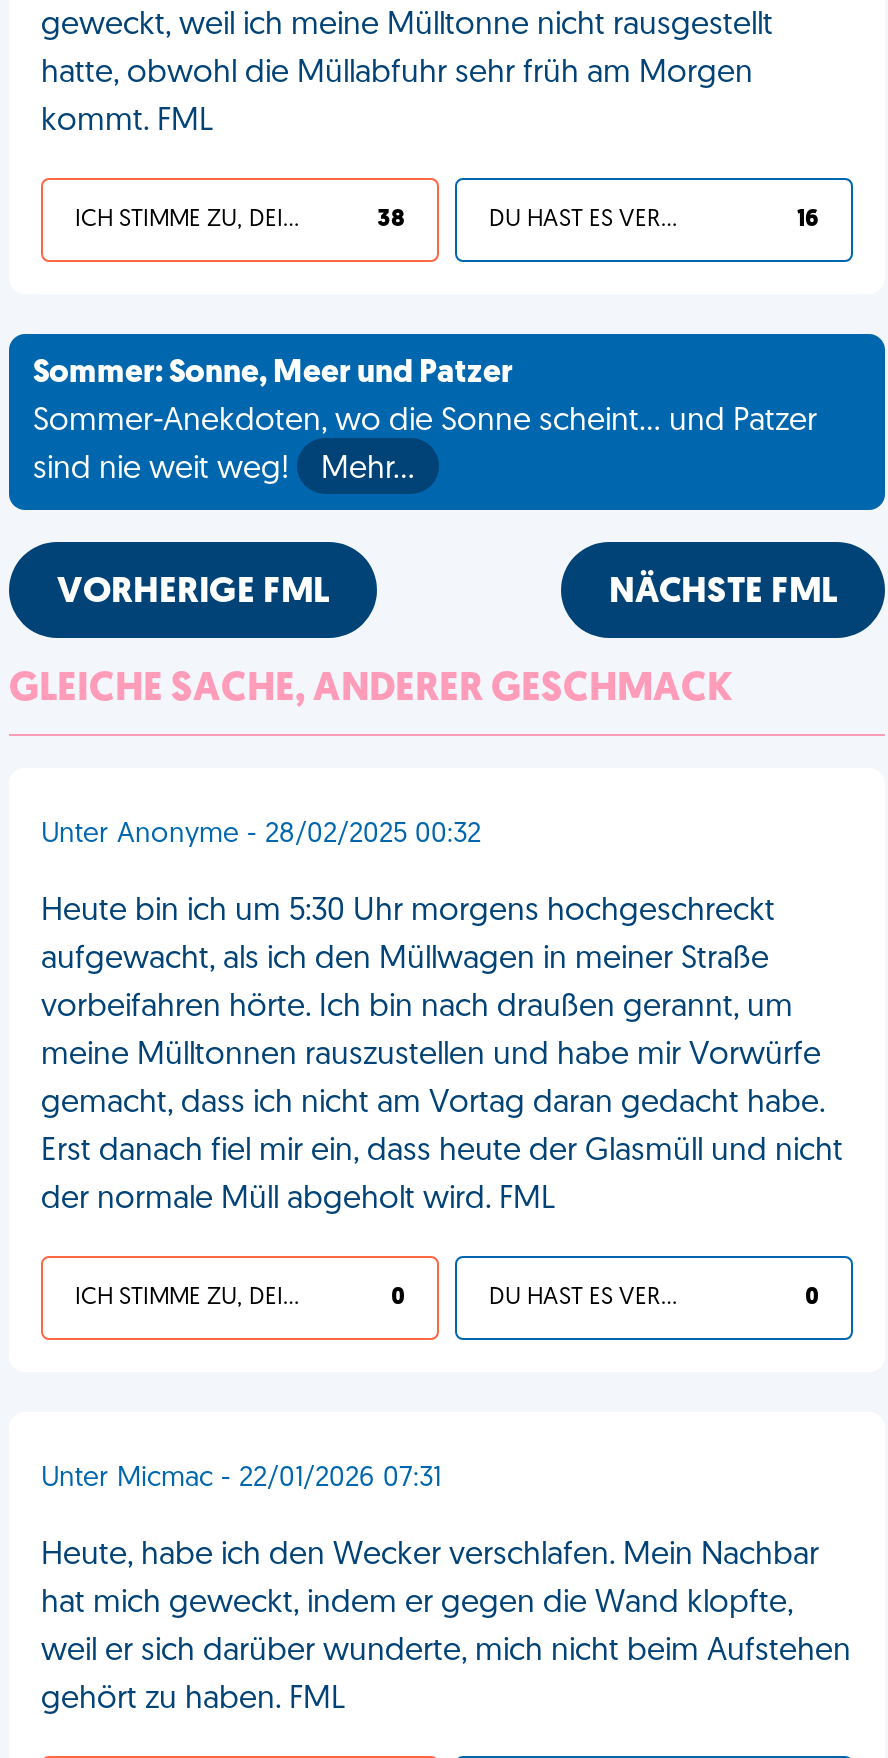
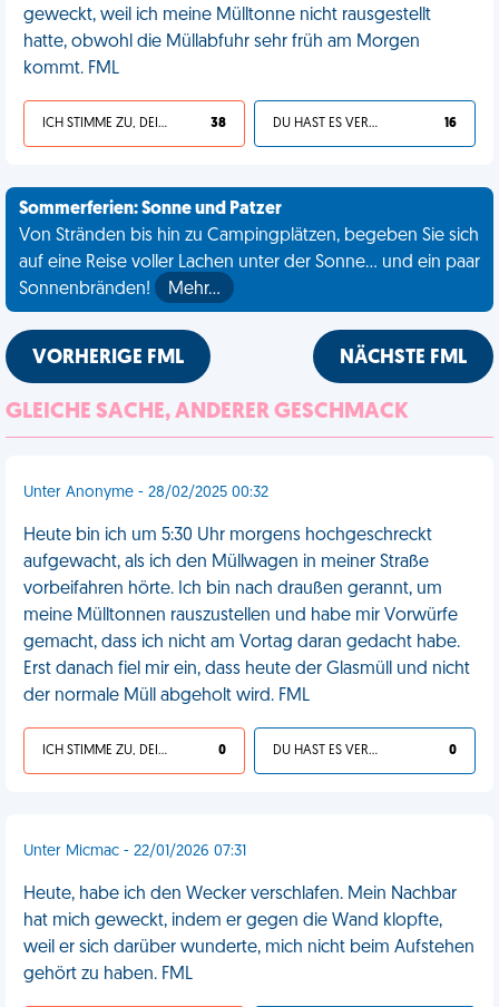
- Sommer: Sonne, Meer und Patzer
- Sommer-Anekdoten, wo die Sonne scheint... und Patzer
- sind nie weit weg!
+ Sommerferien: Sonne und Patzer
+ Von Stränden bis hin zu Campingplätzen, begeben Sie sich
+ auf eine Reise voller Lachen unter der Sonne... und ein paar
+ Sonnenbränden!
